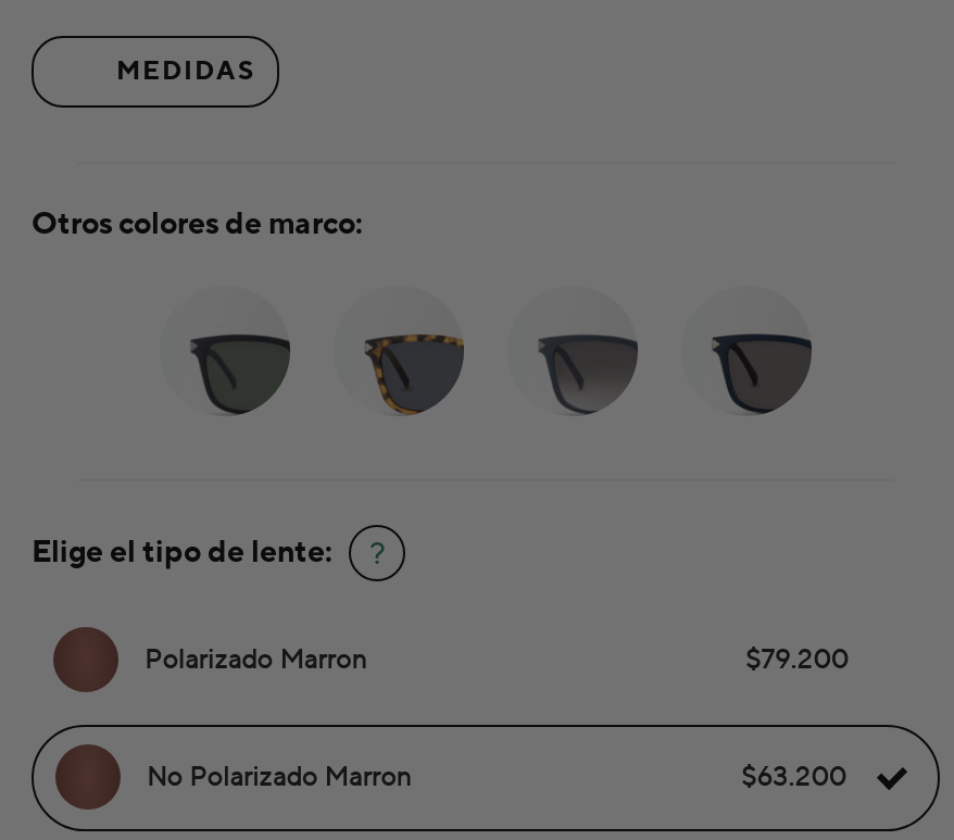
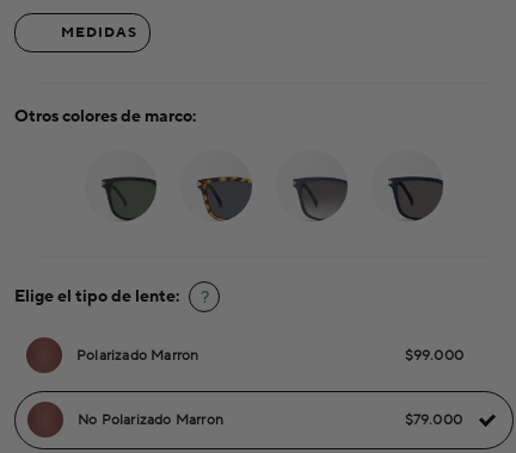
- $79.200
+ $99.000

- $63.200
+ $79.000
